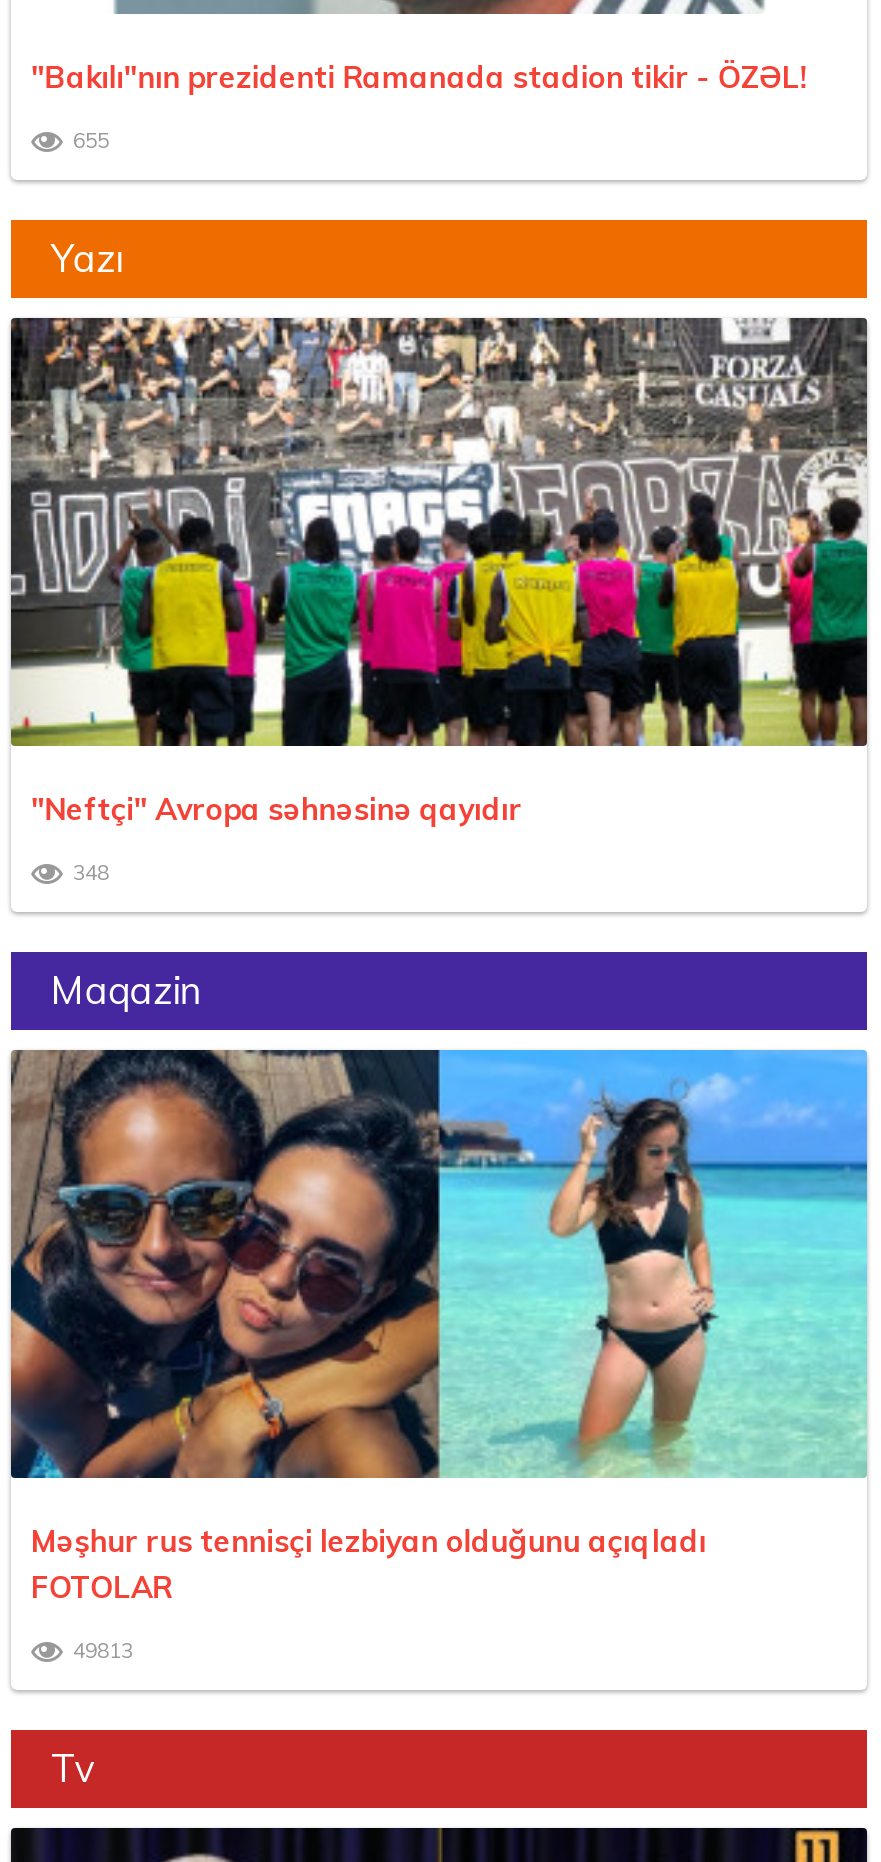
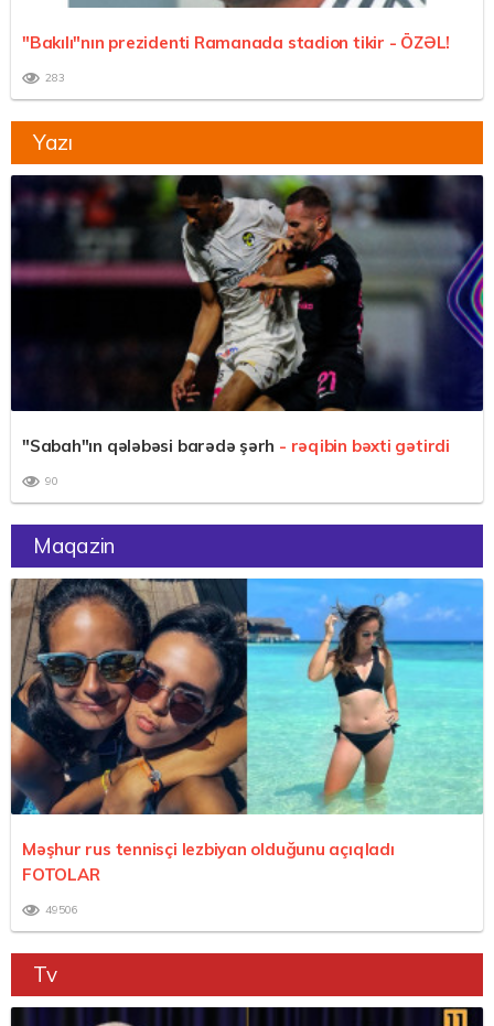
- 655
+ 283

- [image]
- "Neftçi" Avropa səhnəsinə qayıdır
+ [image]
+ "Sabah"ın qələbəsi barədə şərh - rəqibin bəxti gətirdi

- 348
+ 90

- 49813
+ 49506
